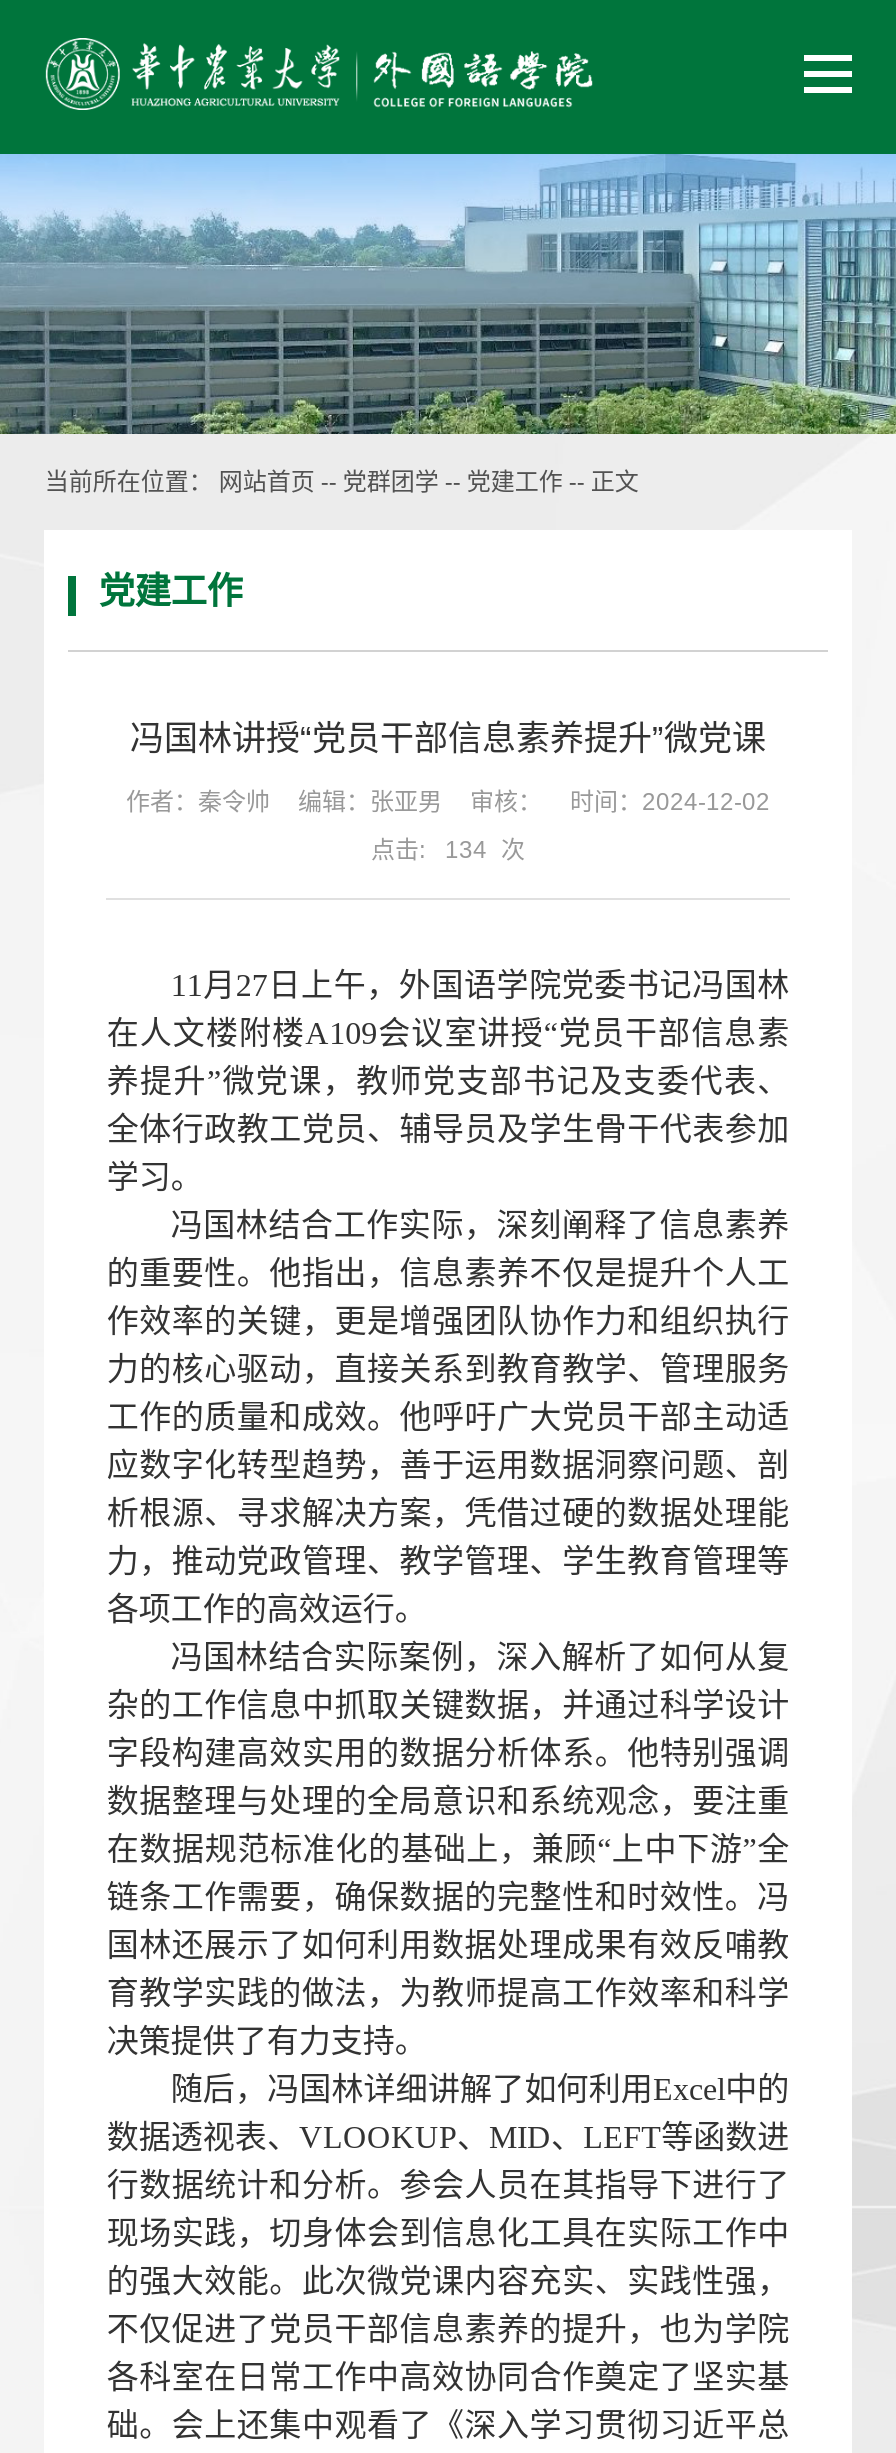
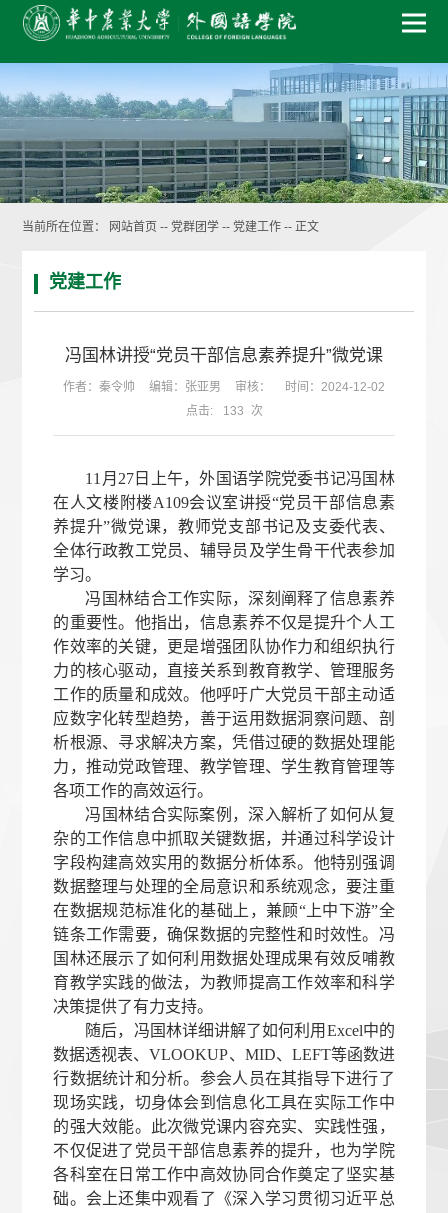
- 点击: 134 次
+ 点击: 133 次
